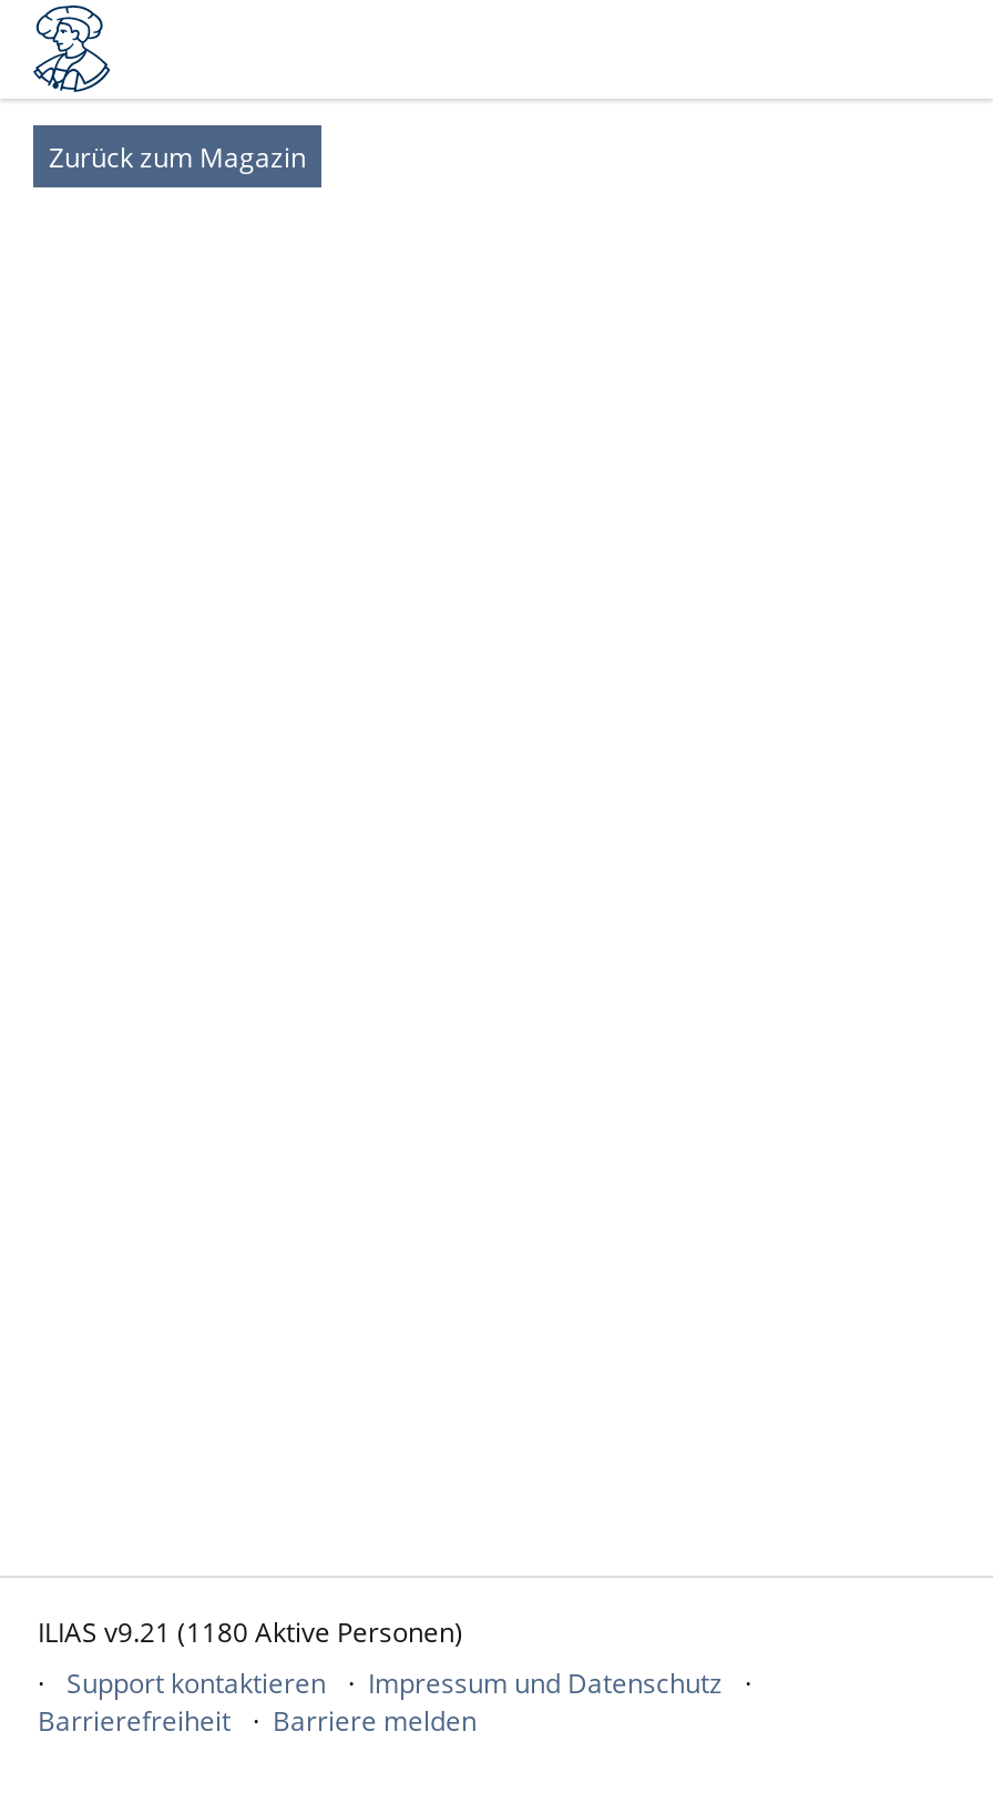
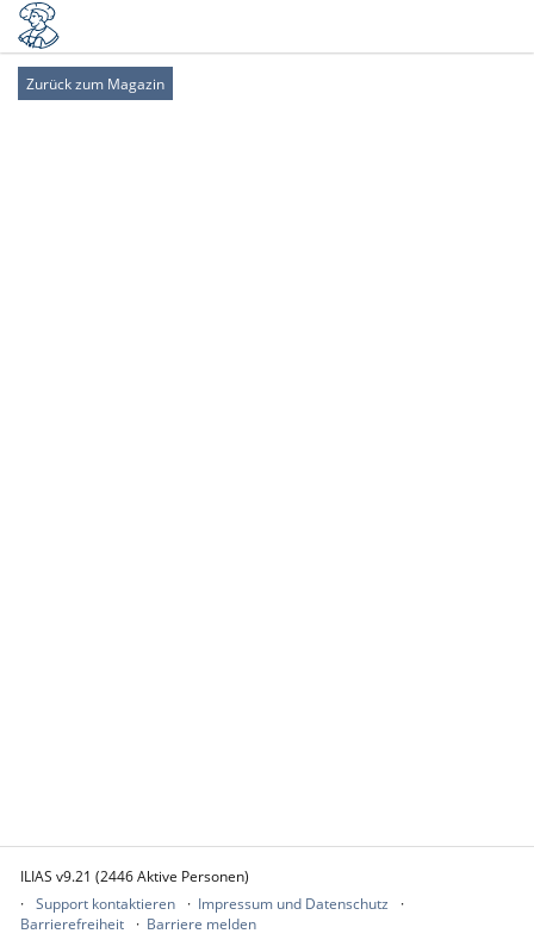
- ILIAS v9.21 (1180 Aktive Personen)
+ ILIAS v9.21 (2446 Aktive Personen)
